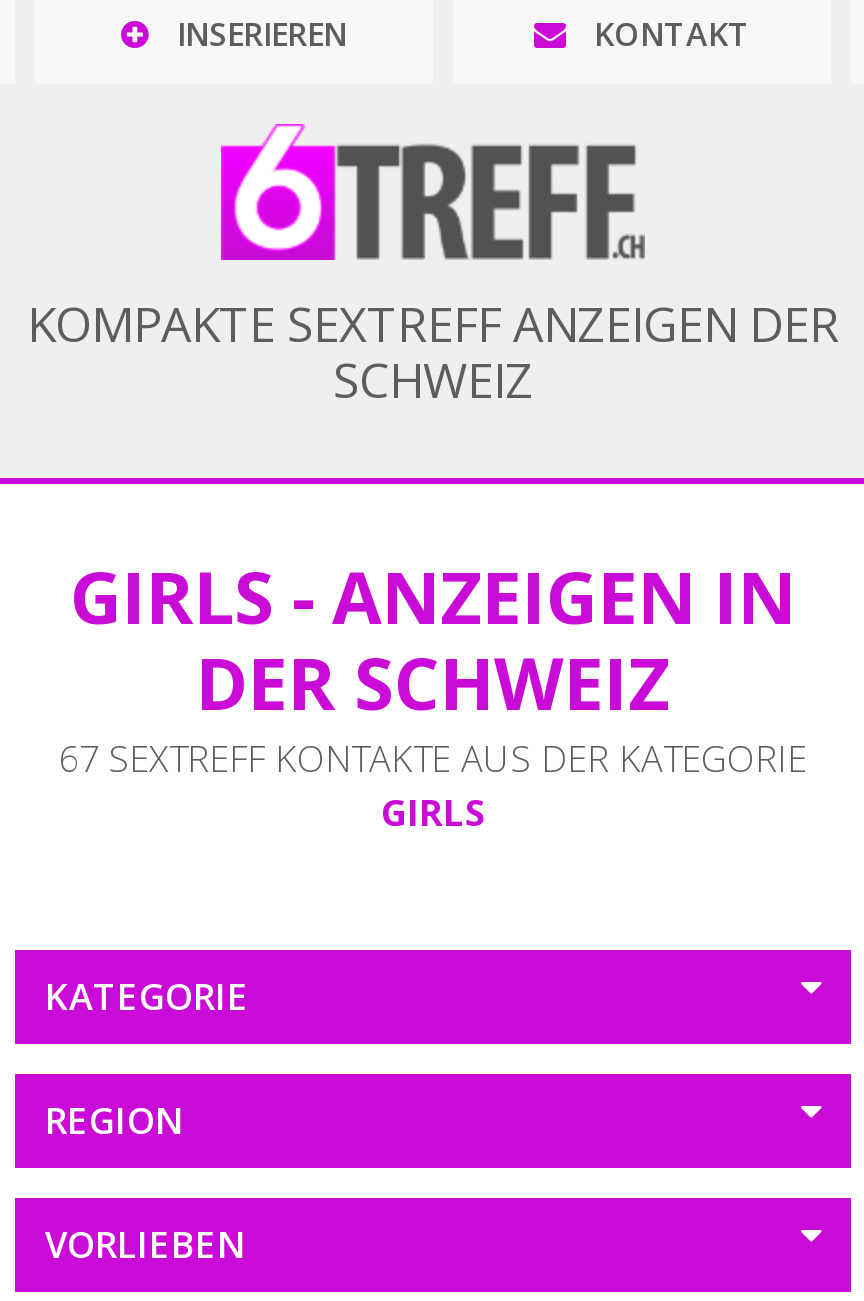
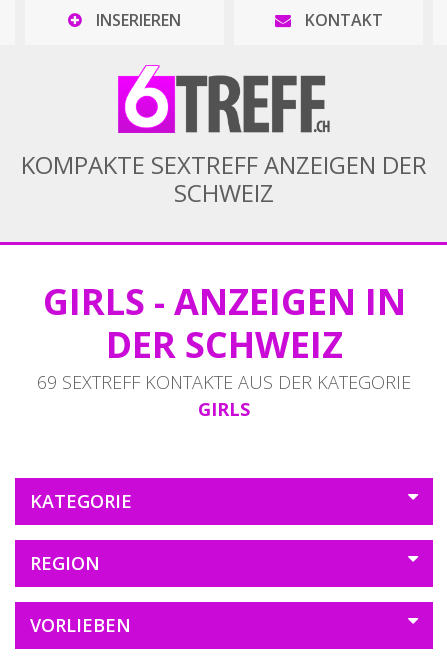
- 67 SEXTREFF KONTAKTE AUS DER KATEGORIE
+ 69 SEXTREFF KONTAKTE AUS DER KATEGORIE
